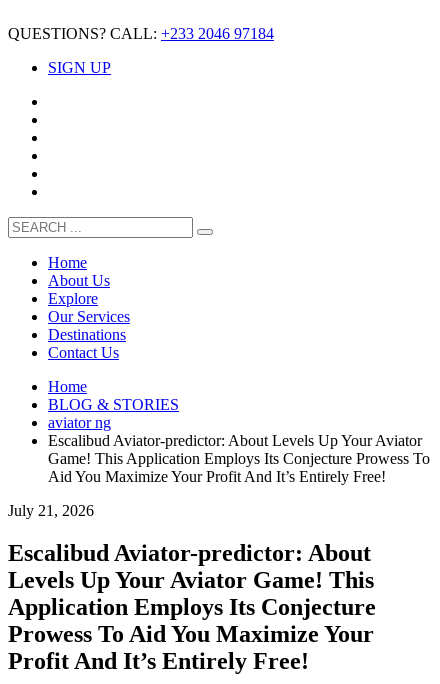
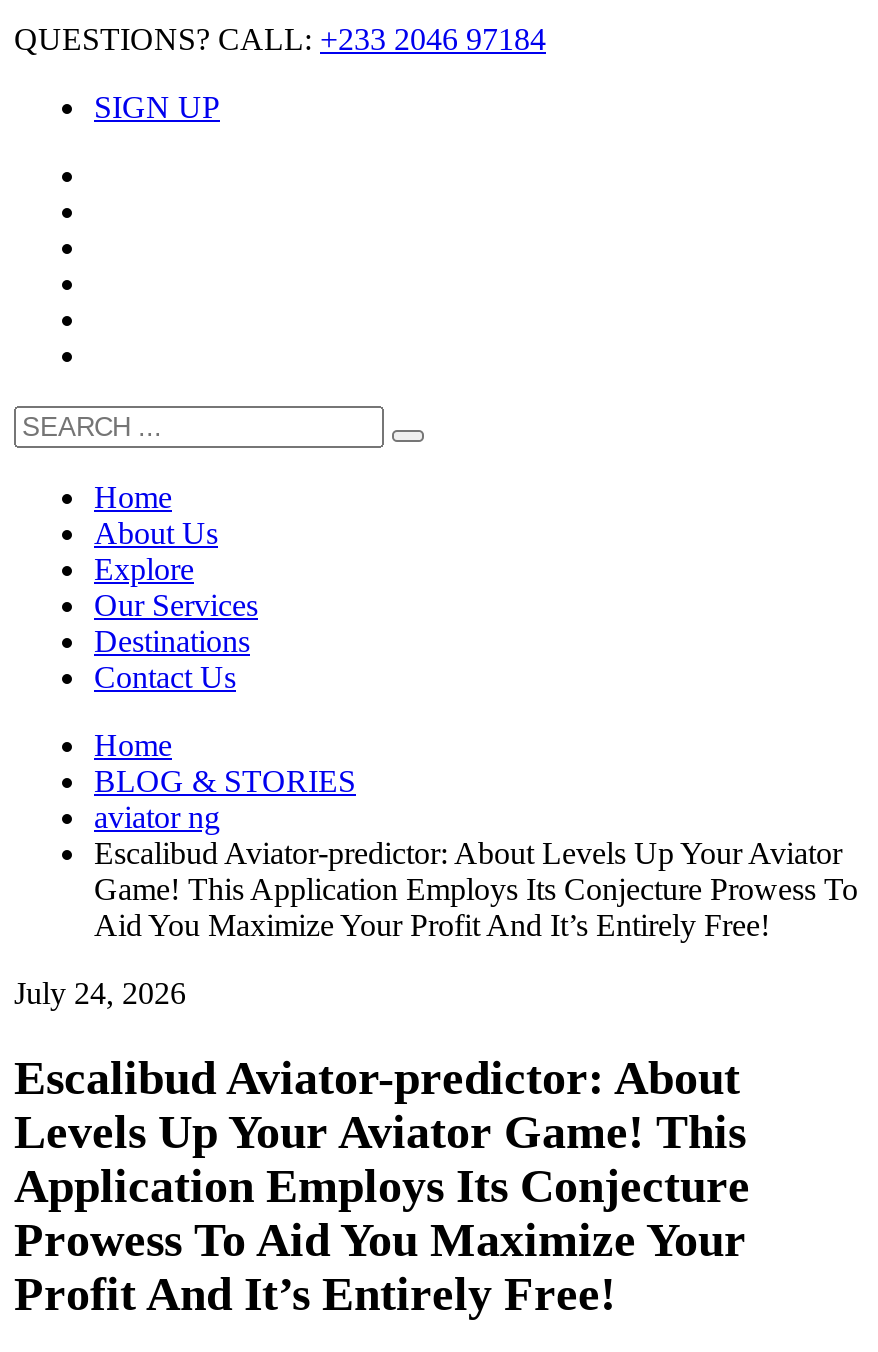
- July 21, 2026
+ July 24, 2026
